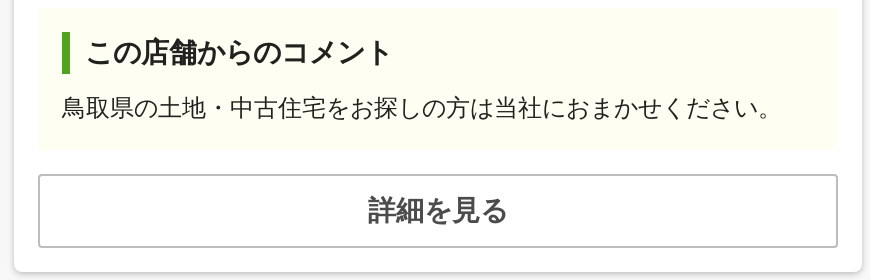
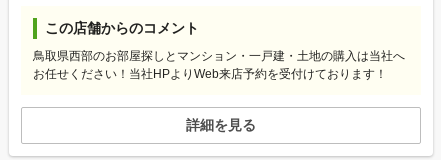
- 鳥取県の土地・中古住宅をお探しの方は当社におまかせください。
+ 鳥取県西部のお部屋探しとマンション・一戸建・土地の購入は当社へ
+ お任せください！当社HPよりWeb来店予約を受付けております！
